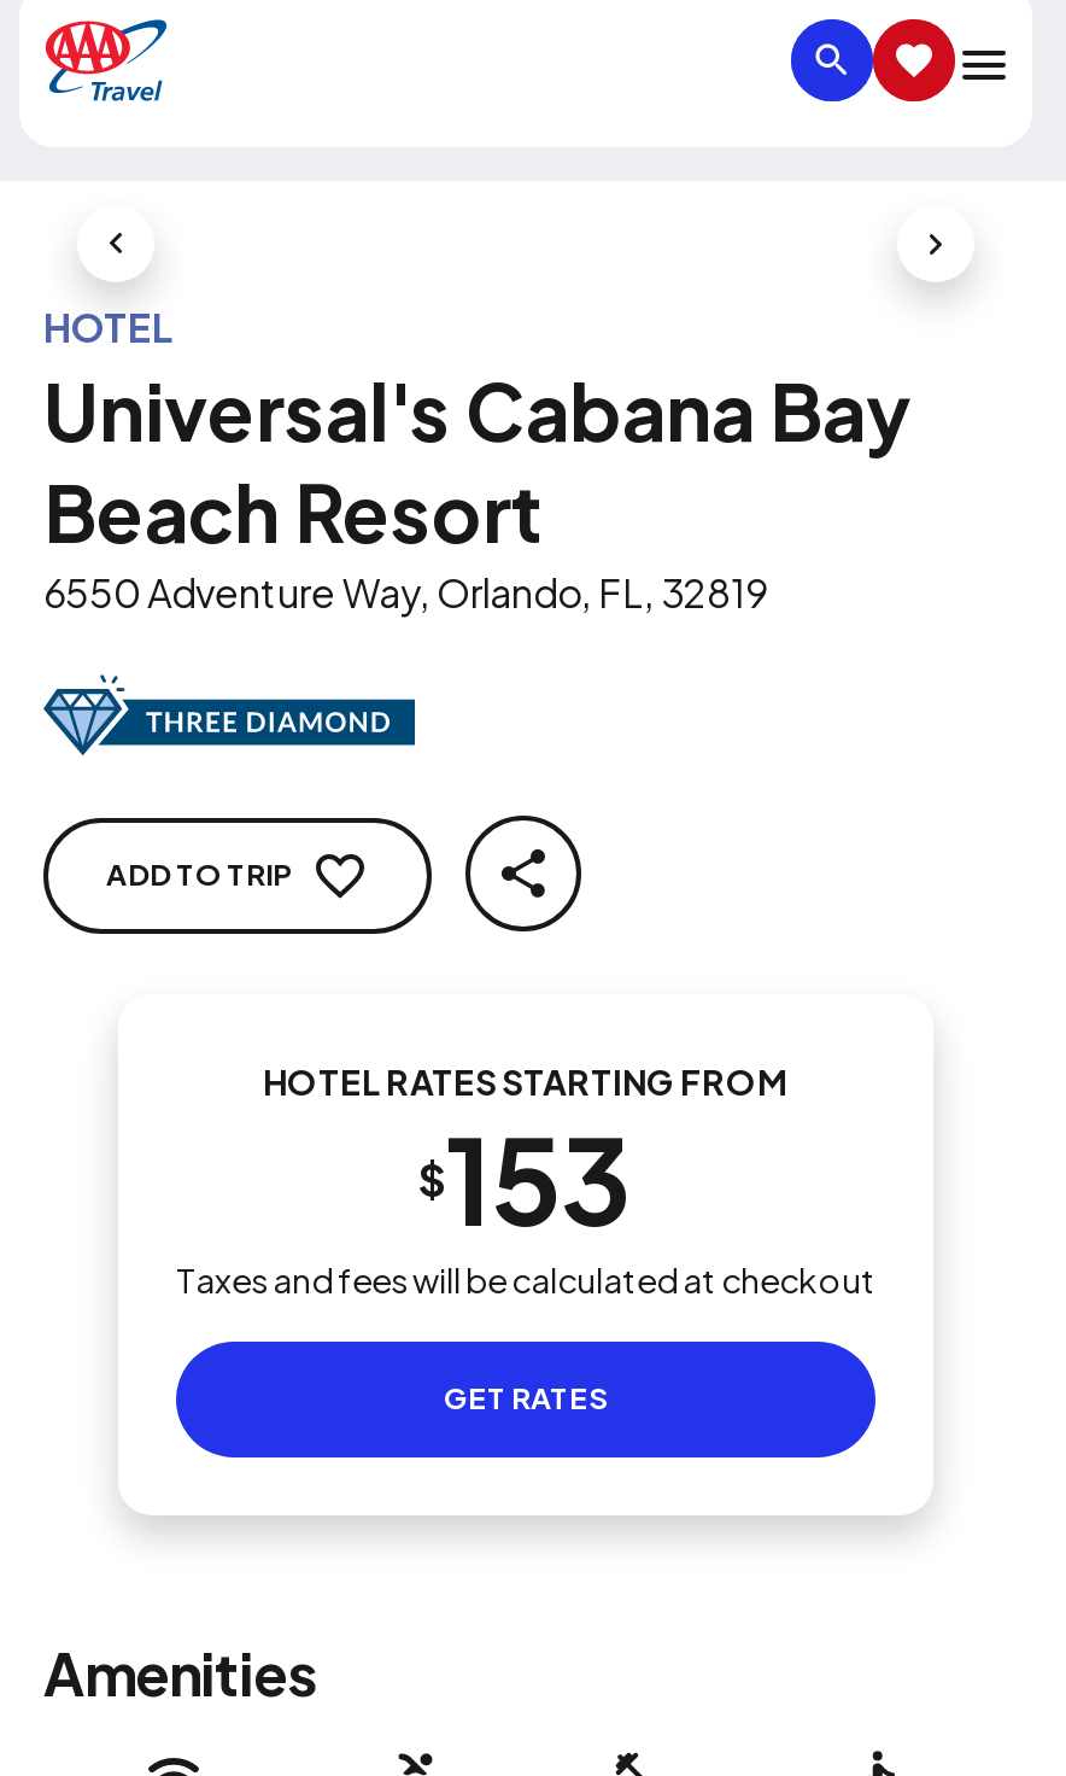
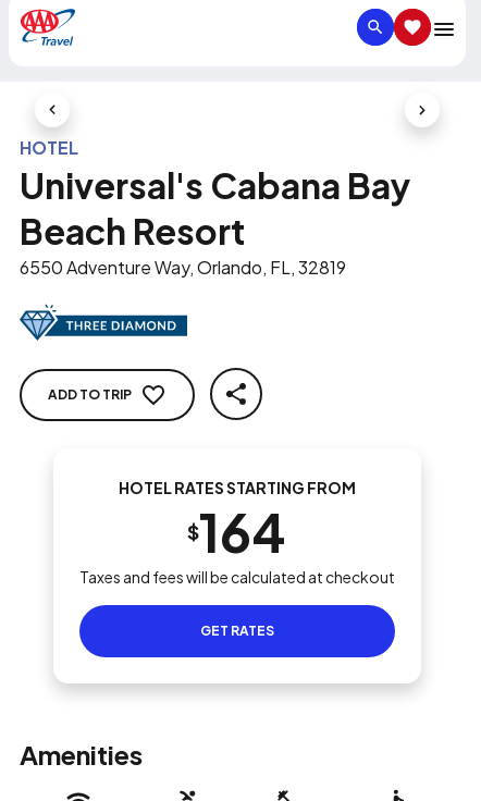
- $153
+ $164
